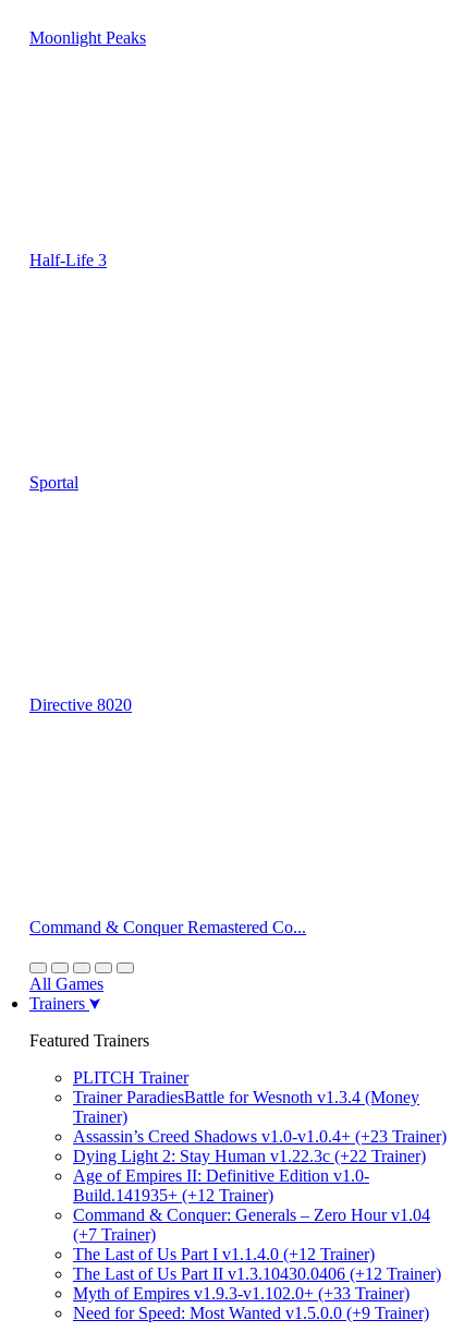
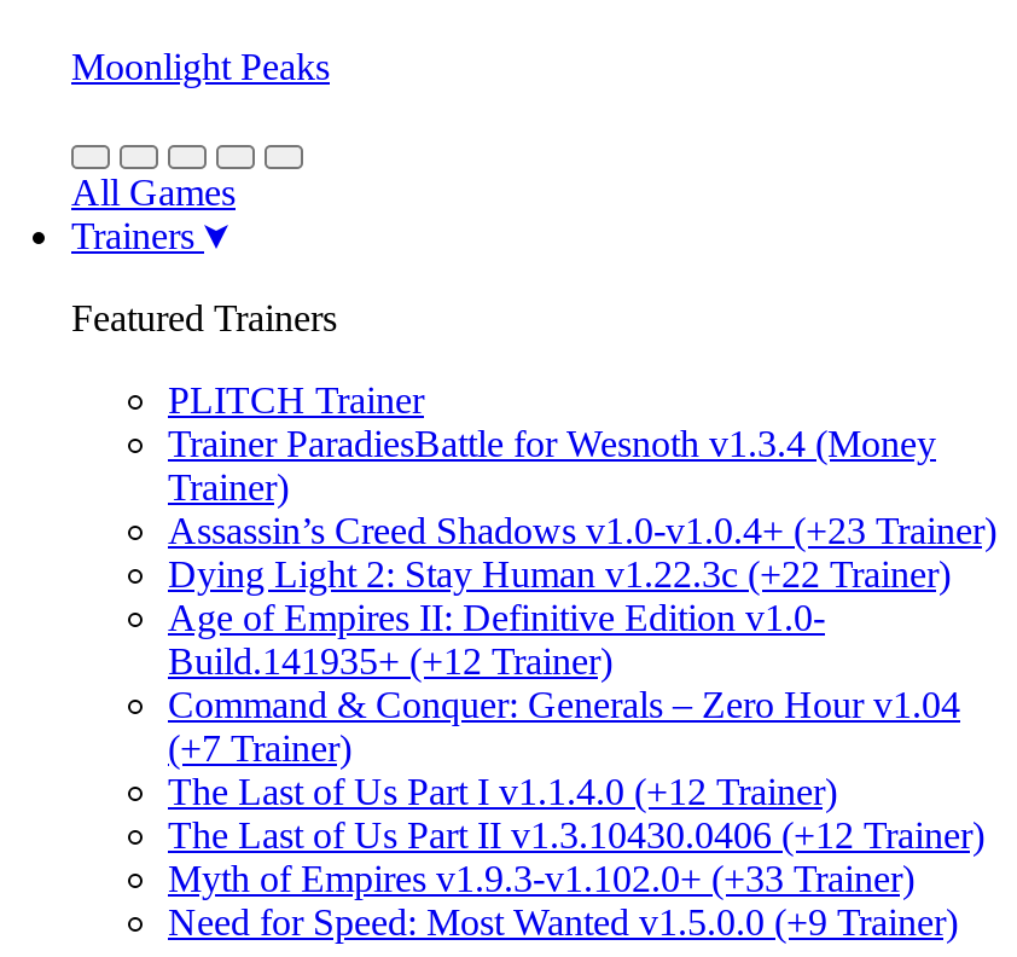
- Half-Life 3

- Sportal

- Directive 8020

- Command & Conquer Remastered Co...
